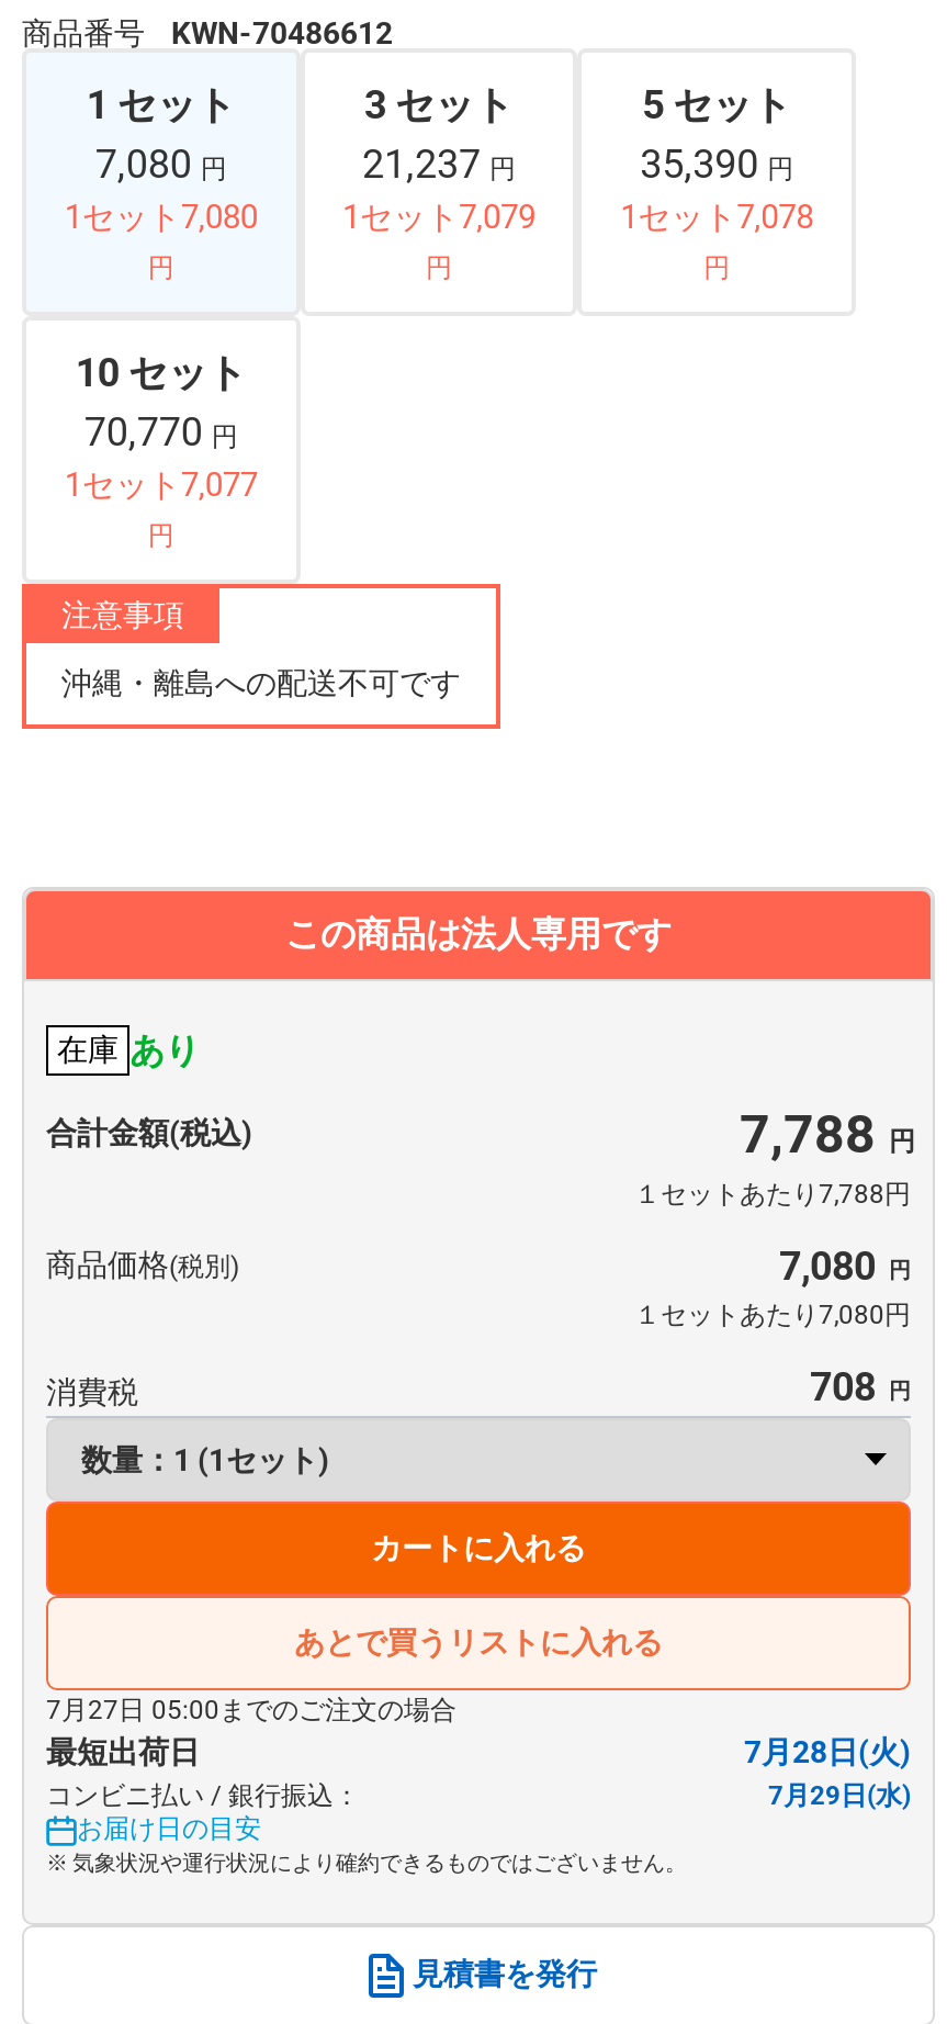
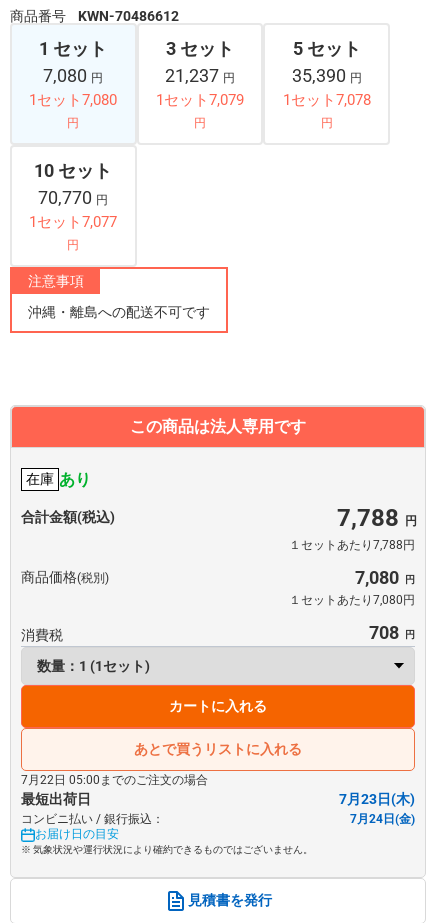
- 7月27日 05:00までのご注文の場合
+ 7月22日 05:00までのご注文の場合

- 7月28日(火)
+ 7月23日(木)

- 7月29日(水)
+ 7月24日(金)
